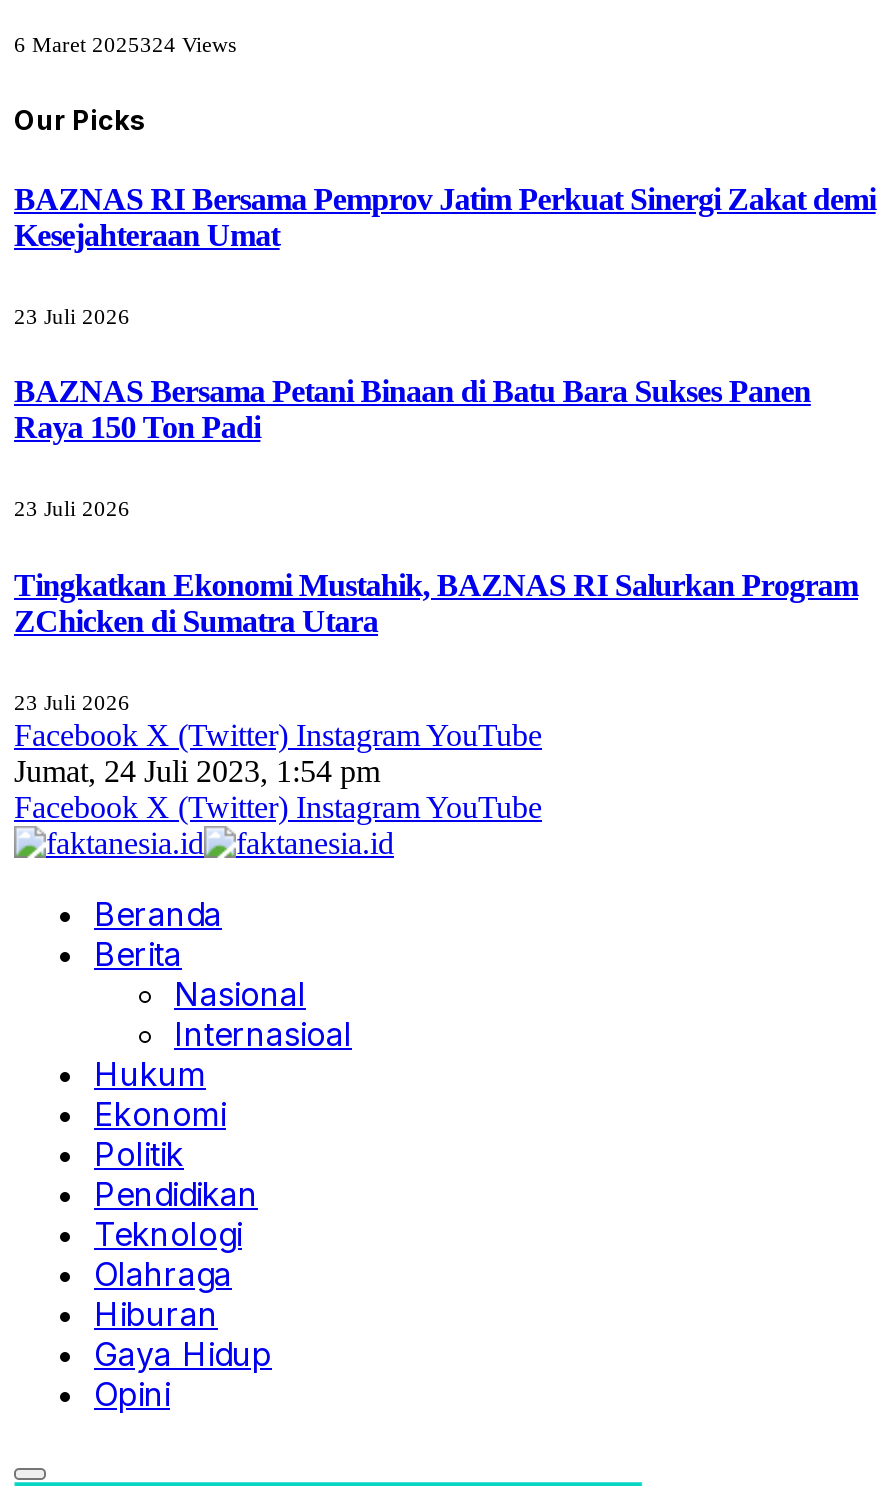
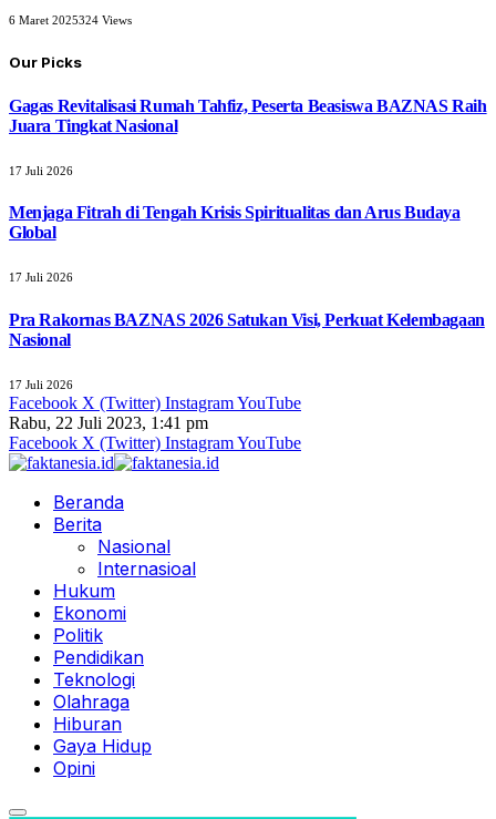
- BAZNAS RI Bersama Pemprov Jatim Perkuat Sinergi Zakat demi
- Kesejahteraan Umat
+ Gagas Revitalisasi Rumah Tahfiz, Peserta Beasiswa BAZNAS Raih
+ Juara Tingkat Nasional

- 23 Juli 2026
+ 17 Juli 2026

- BAZNAS Bersama Petani Binaan di Batu Bara Sukses Panen
- Raya 150 Ton Padi
+ Menjaga Fitrah di Tengah Krisis Spiritualitas dan Arus Budaya
+ Global

- 23 Juli 2026
+ 17 Juli 2026

- Tingkatkan Ekonomi Mustahik, BAZNAS RI Salurkan Program
- ZChicken di Sumatra Utara
+ Pra Rakornas BAZNAS 2026 Satukan Visi, Perkuat Kelembagaan
+ Nasional

- 23 Juli 2026
+ 17 Juli 2026

- Jumat, 24 Juli 2023, 1:54 pm
+ Rabu, 22 Juli 2023, 1:41 pm
